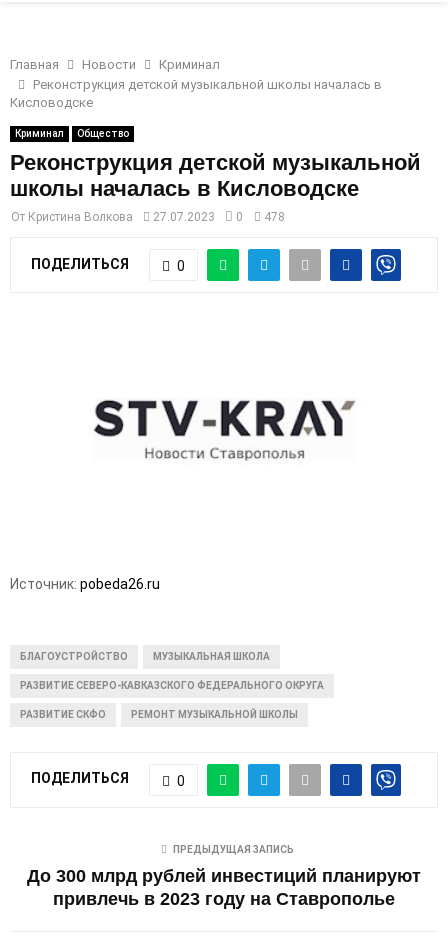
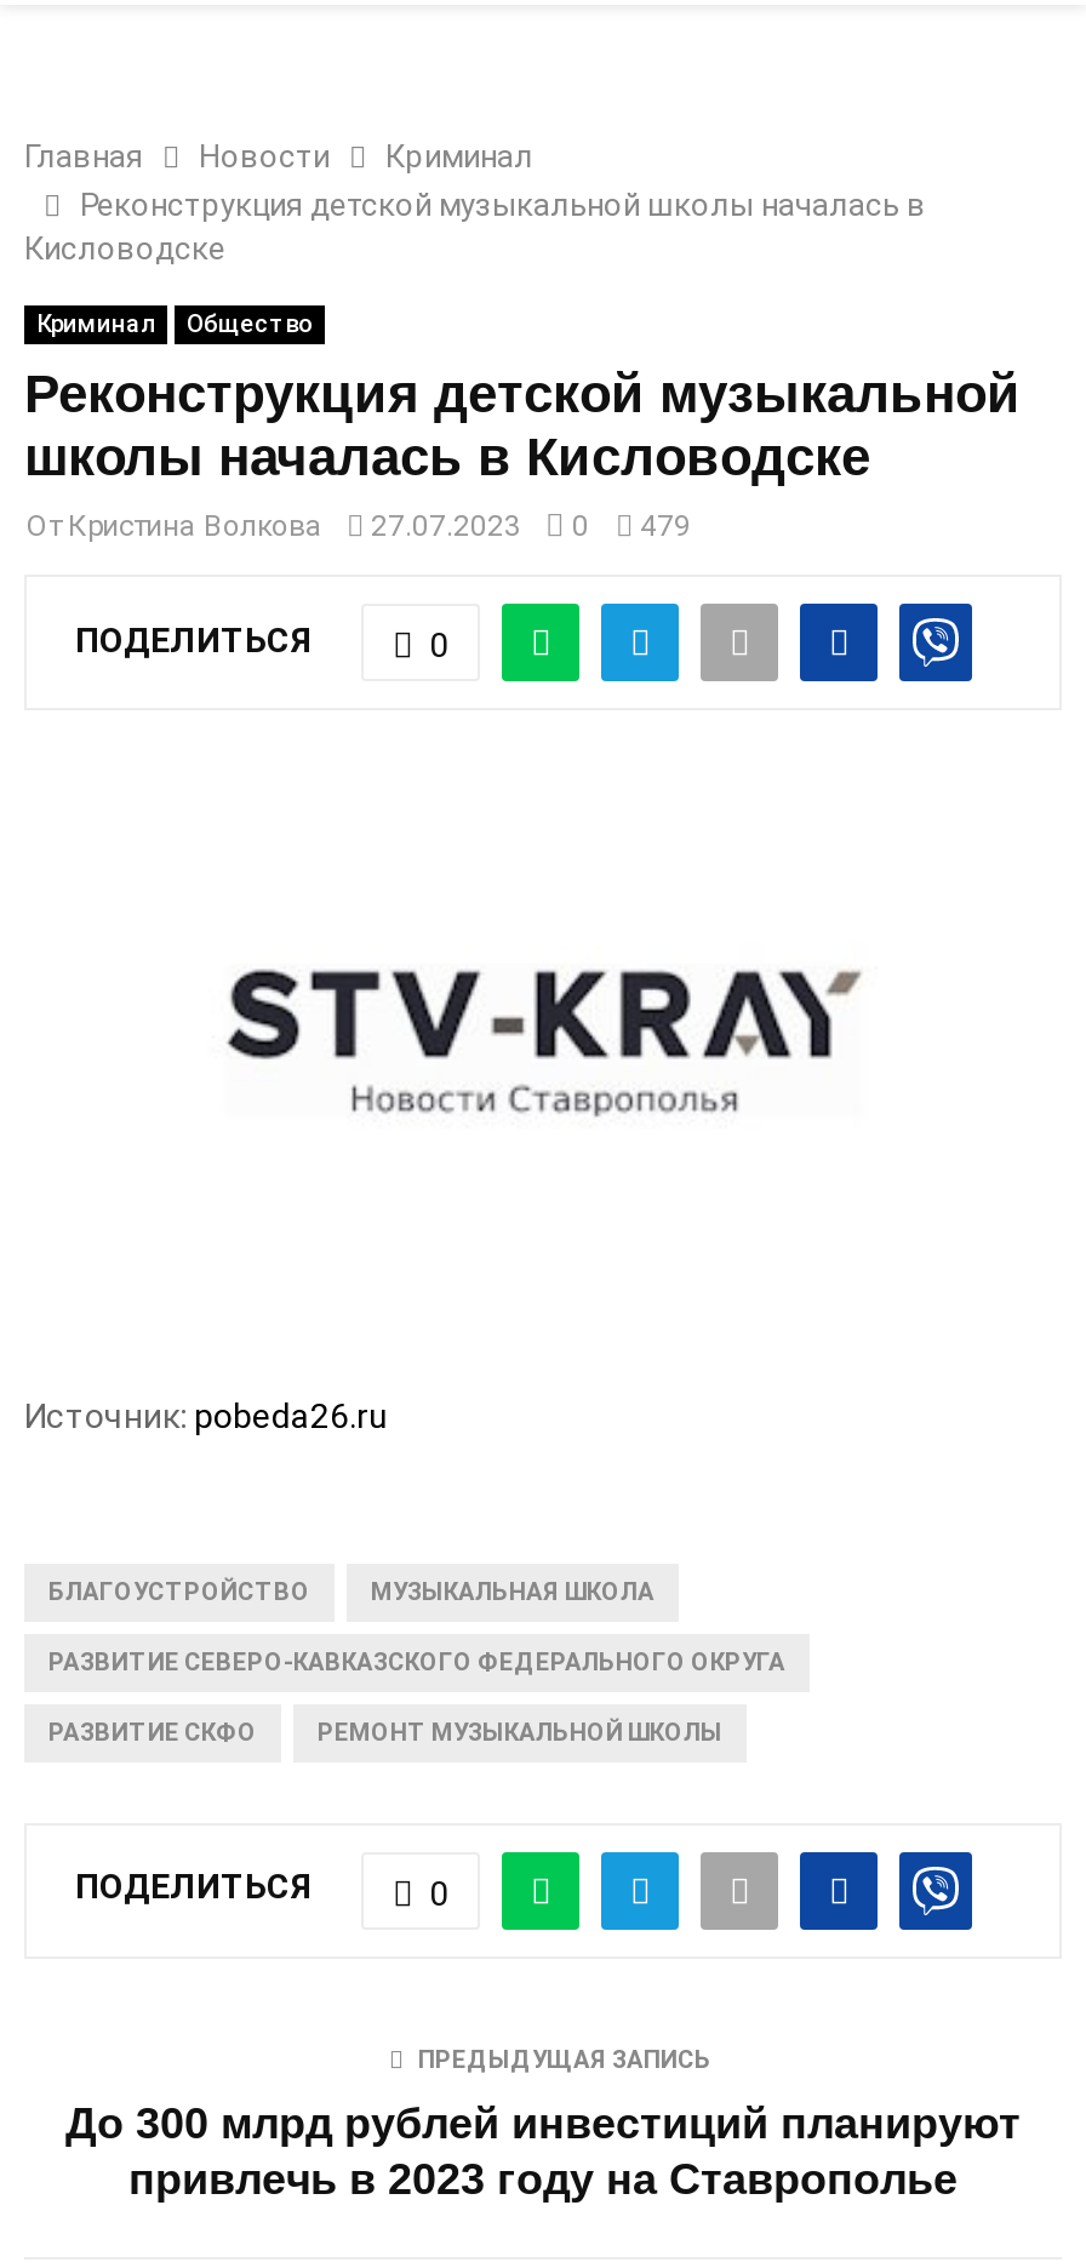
- От Кристина Волкова 27.07.2023 0 478
+ От Кристина Волкова 27.07.2023 0 479
